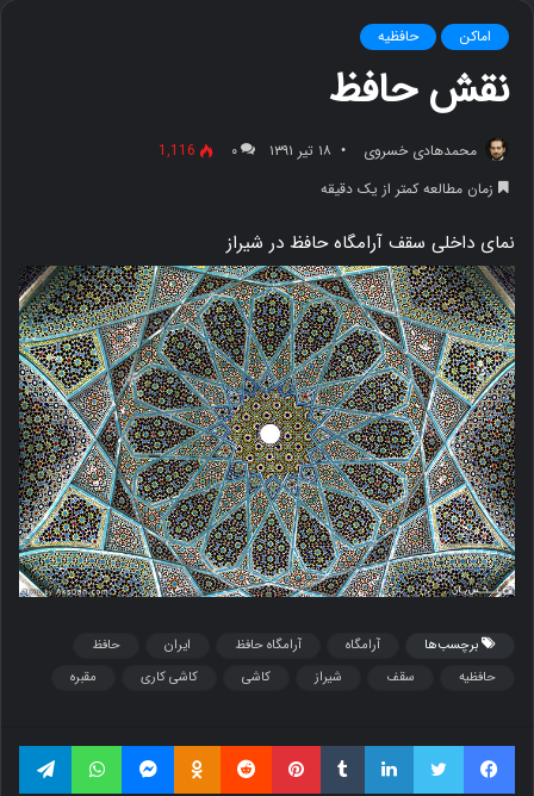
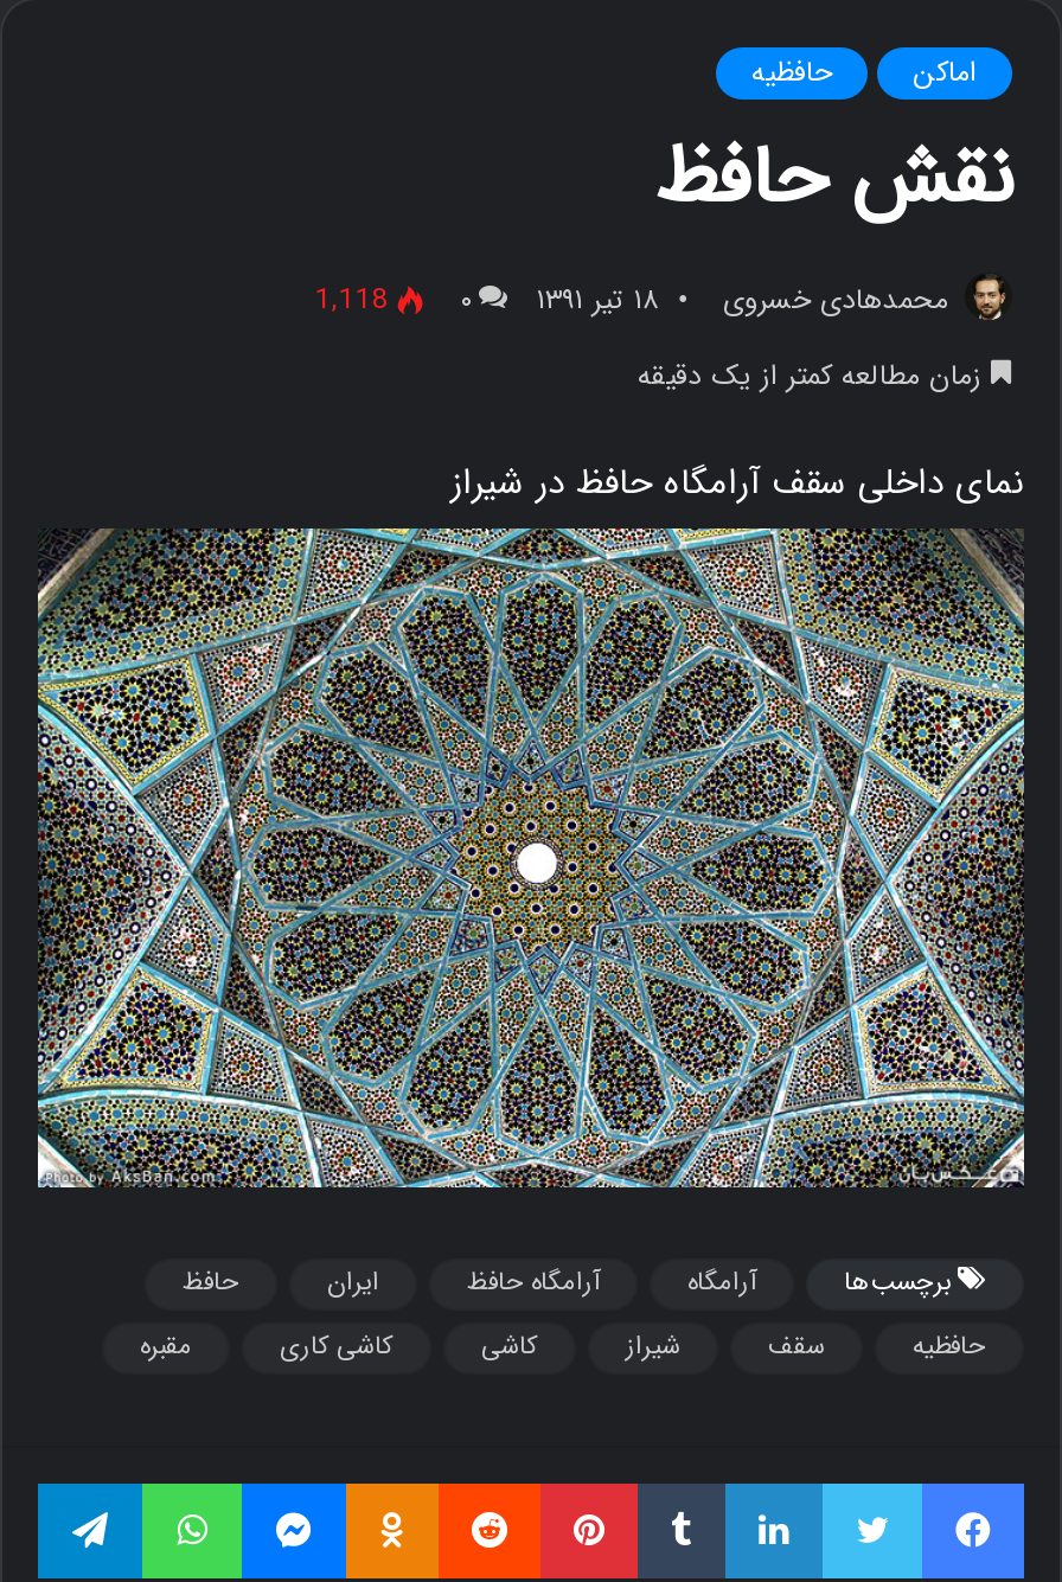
- 1,116
+ 1,118
